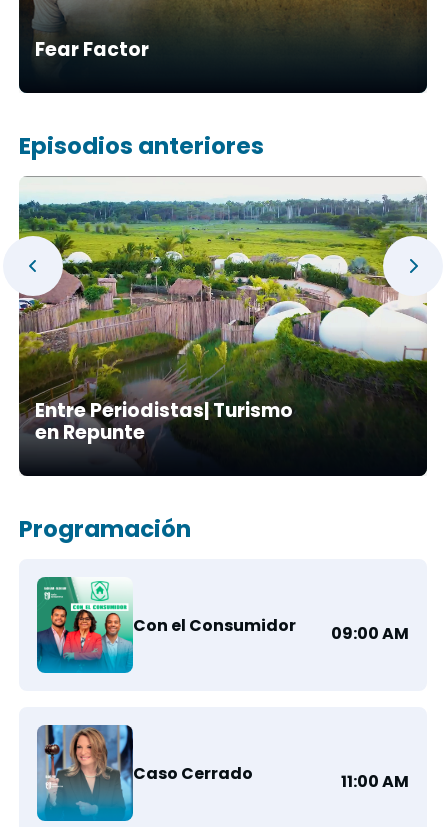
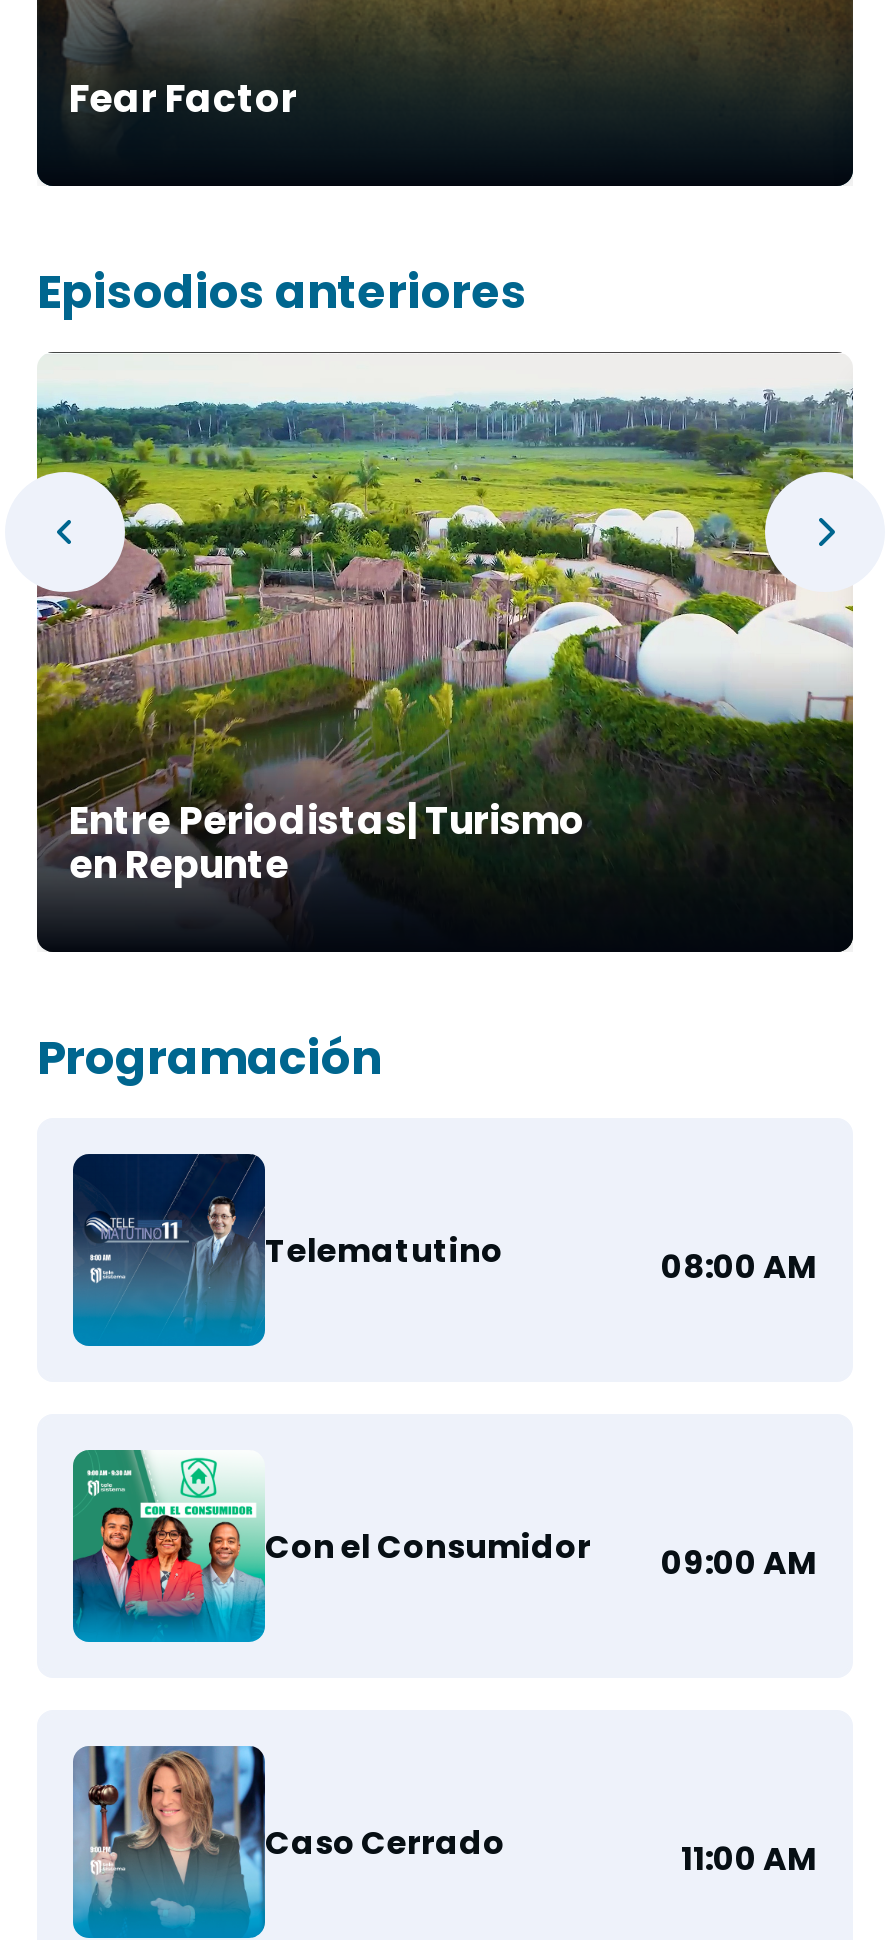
+ [image]
+ Telematutino
+ 08:00 AM
